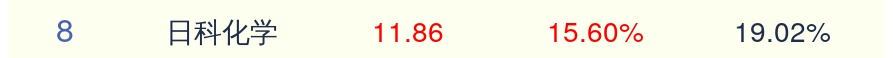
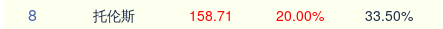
- 日科化学
- 11.86
- 15.60%
- 19.02%
+ 托伦斯
+ 158.71
+ 20.00%
+ 33.50%
